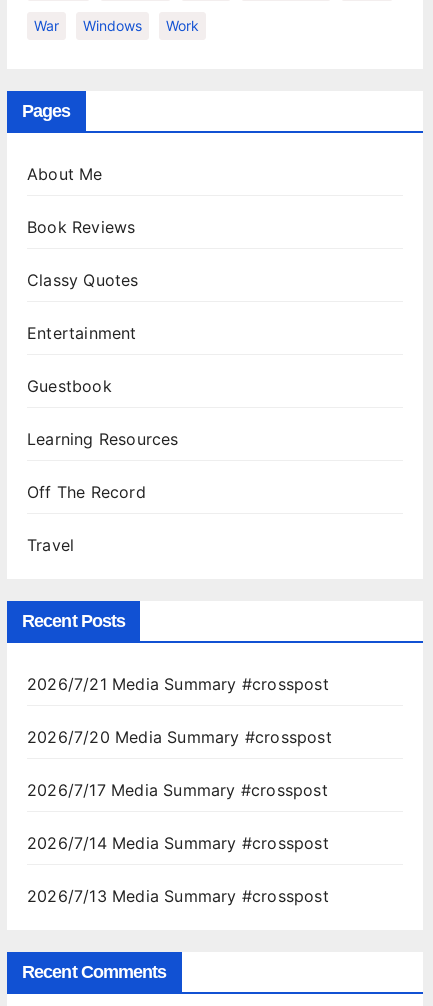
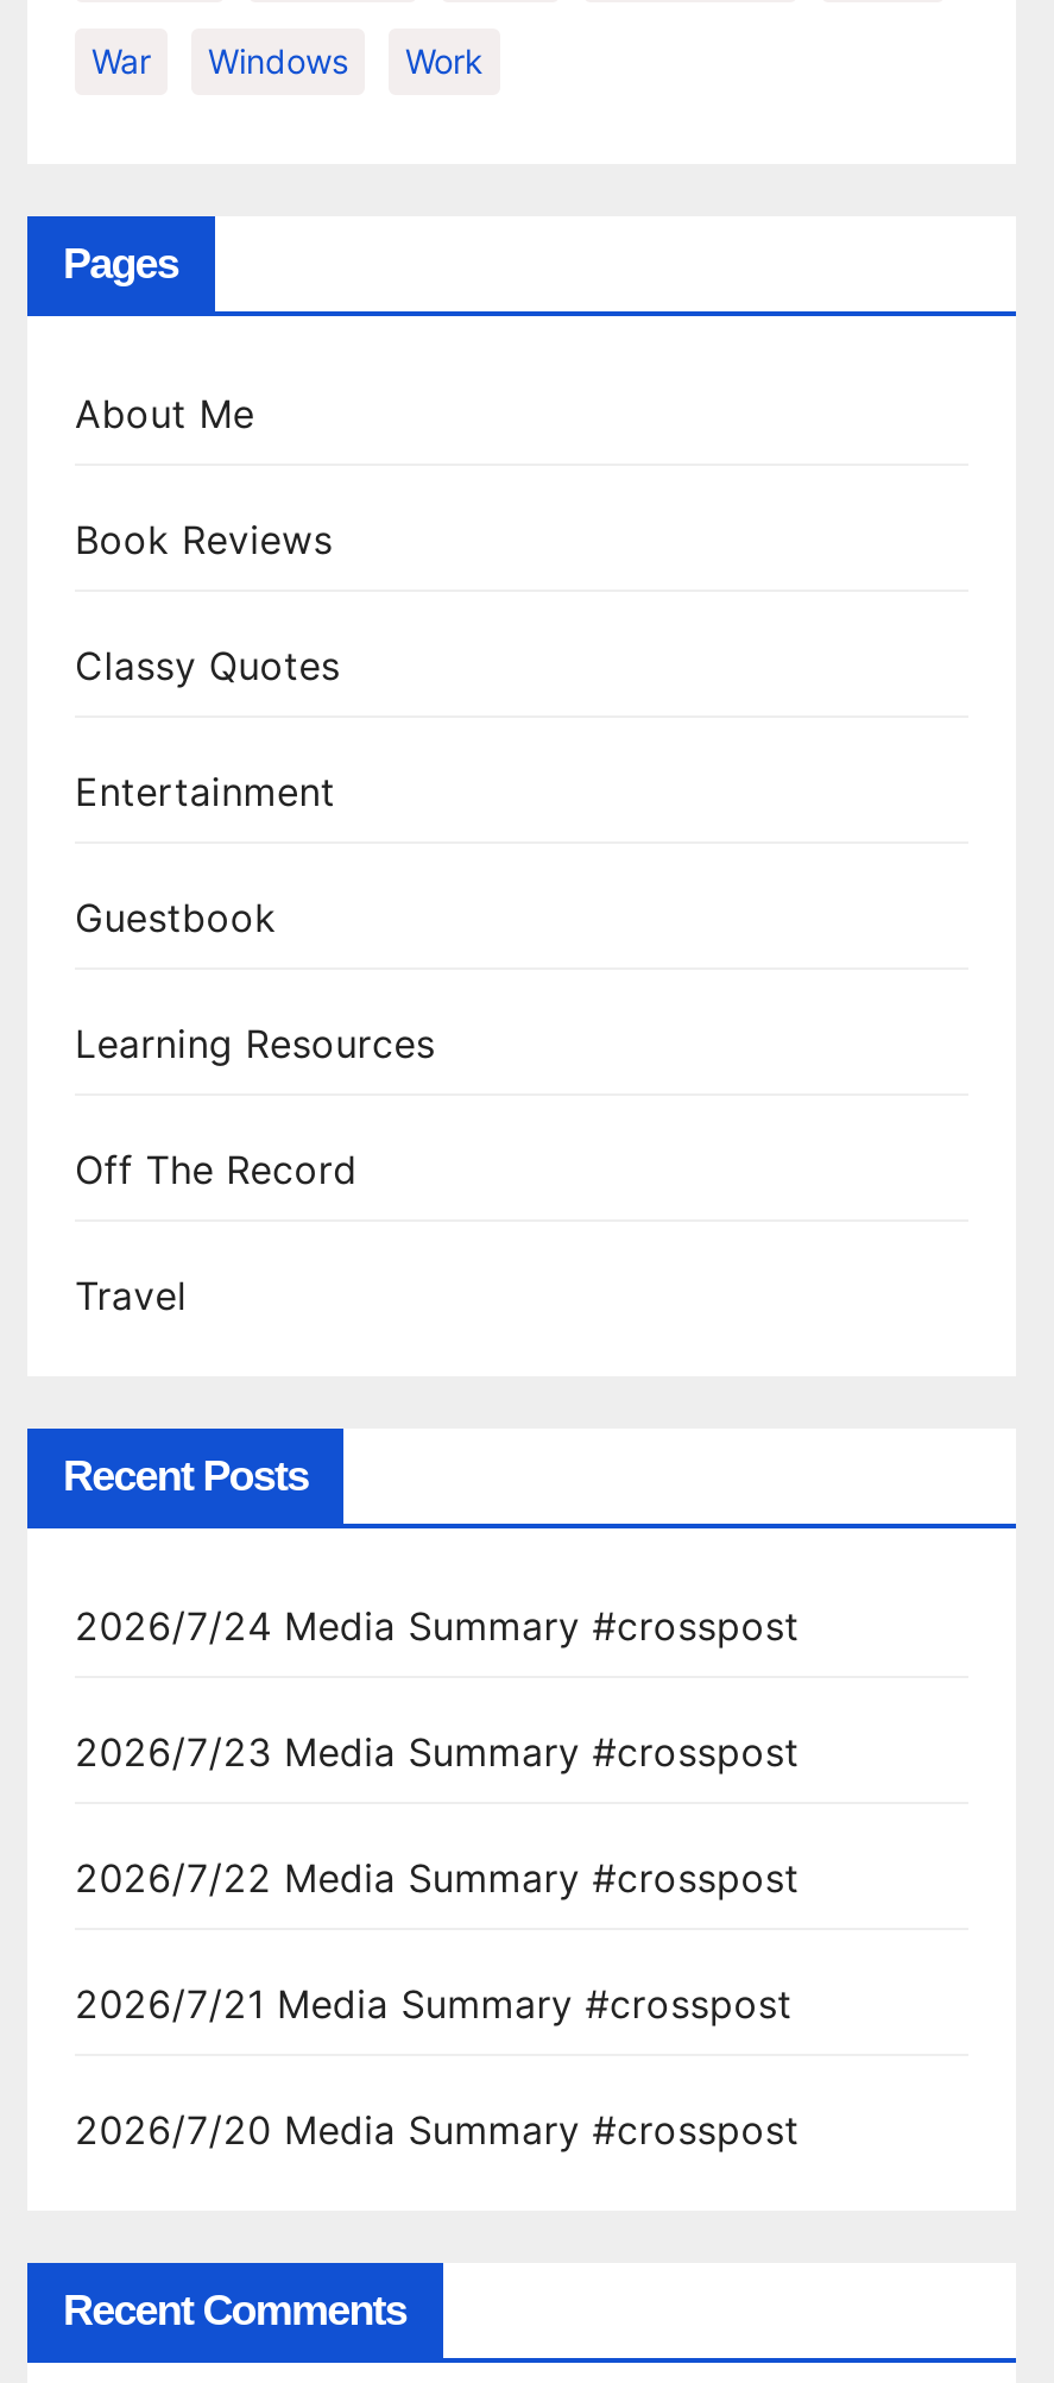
+ 2026/7/24 Media Summary #crosspost
+ 2026/7/23 Media Summary #crosspost
+ 2026/7/22 Media Summary #crosspost

moved down: 2026/7/21 Media Summary #crosspost | 2026/7/20 Media Summary #crosspost

- 2026/7/17 Media Summary #crosspost
- 2026/7/14 Media Summary #crosspost
- 2026/7/13 Media Summary #crosspost
